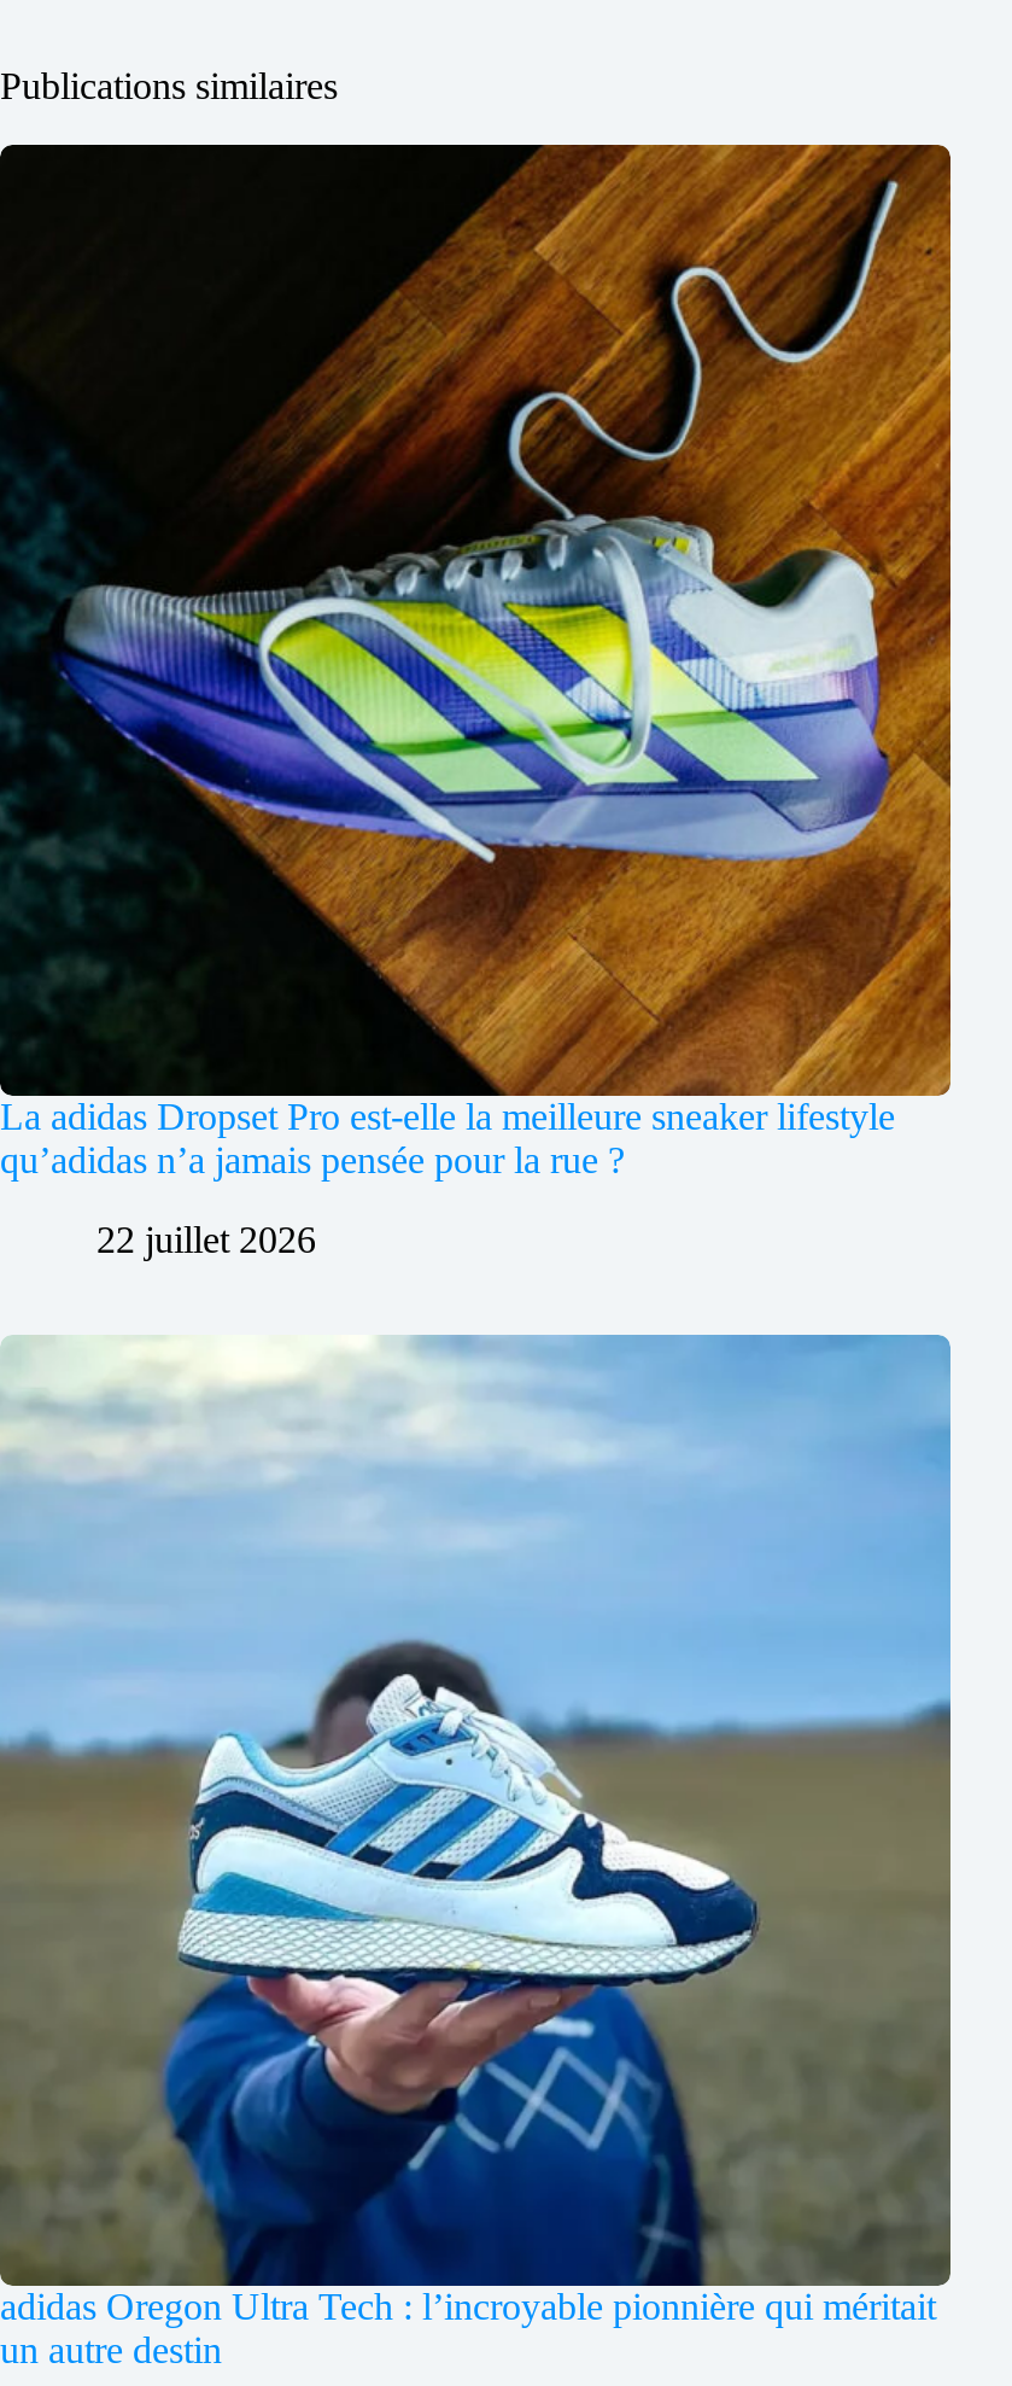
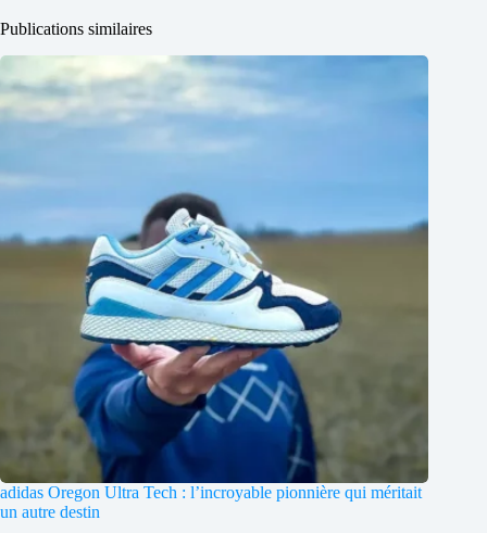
- [image]
- La adidas Dropset Pro est-elle la meilleure sneaker lifestyle
- qu’adidas n’a jamais pensée pour la rue ?
- 22 juillet 2026
